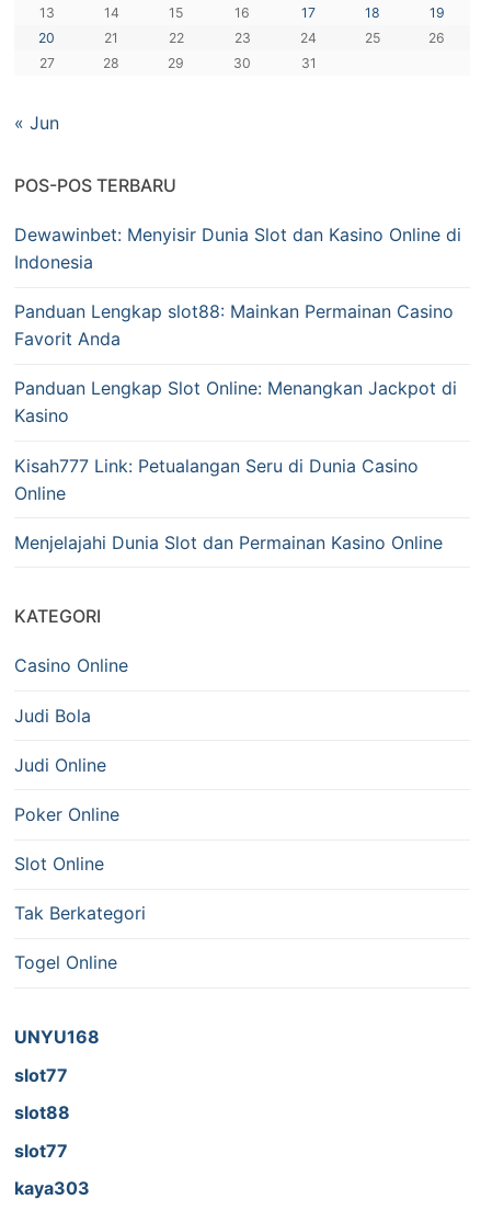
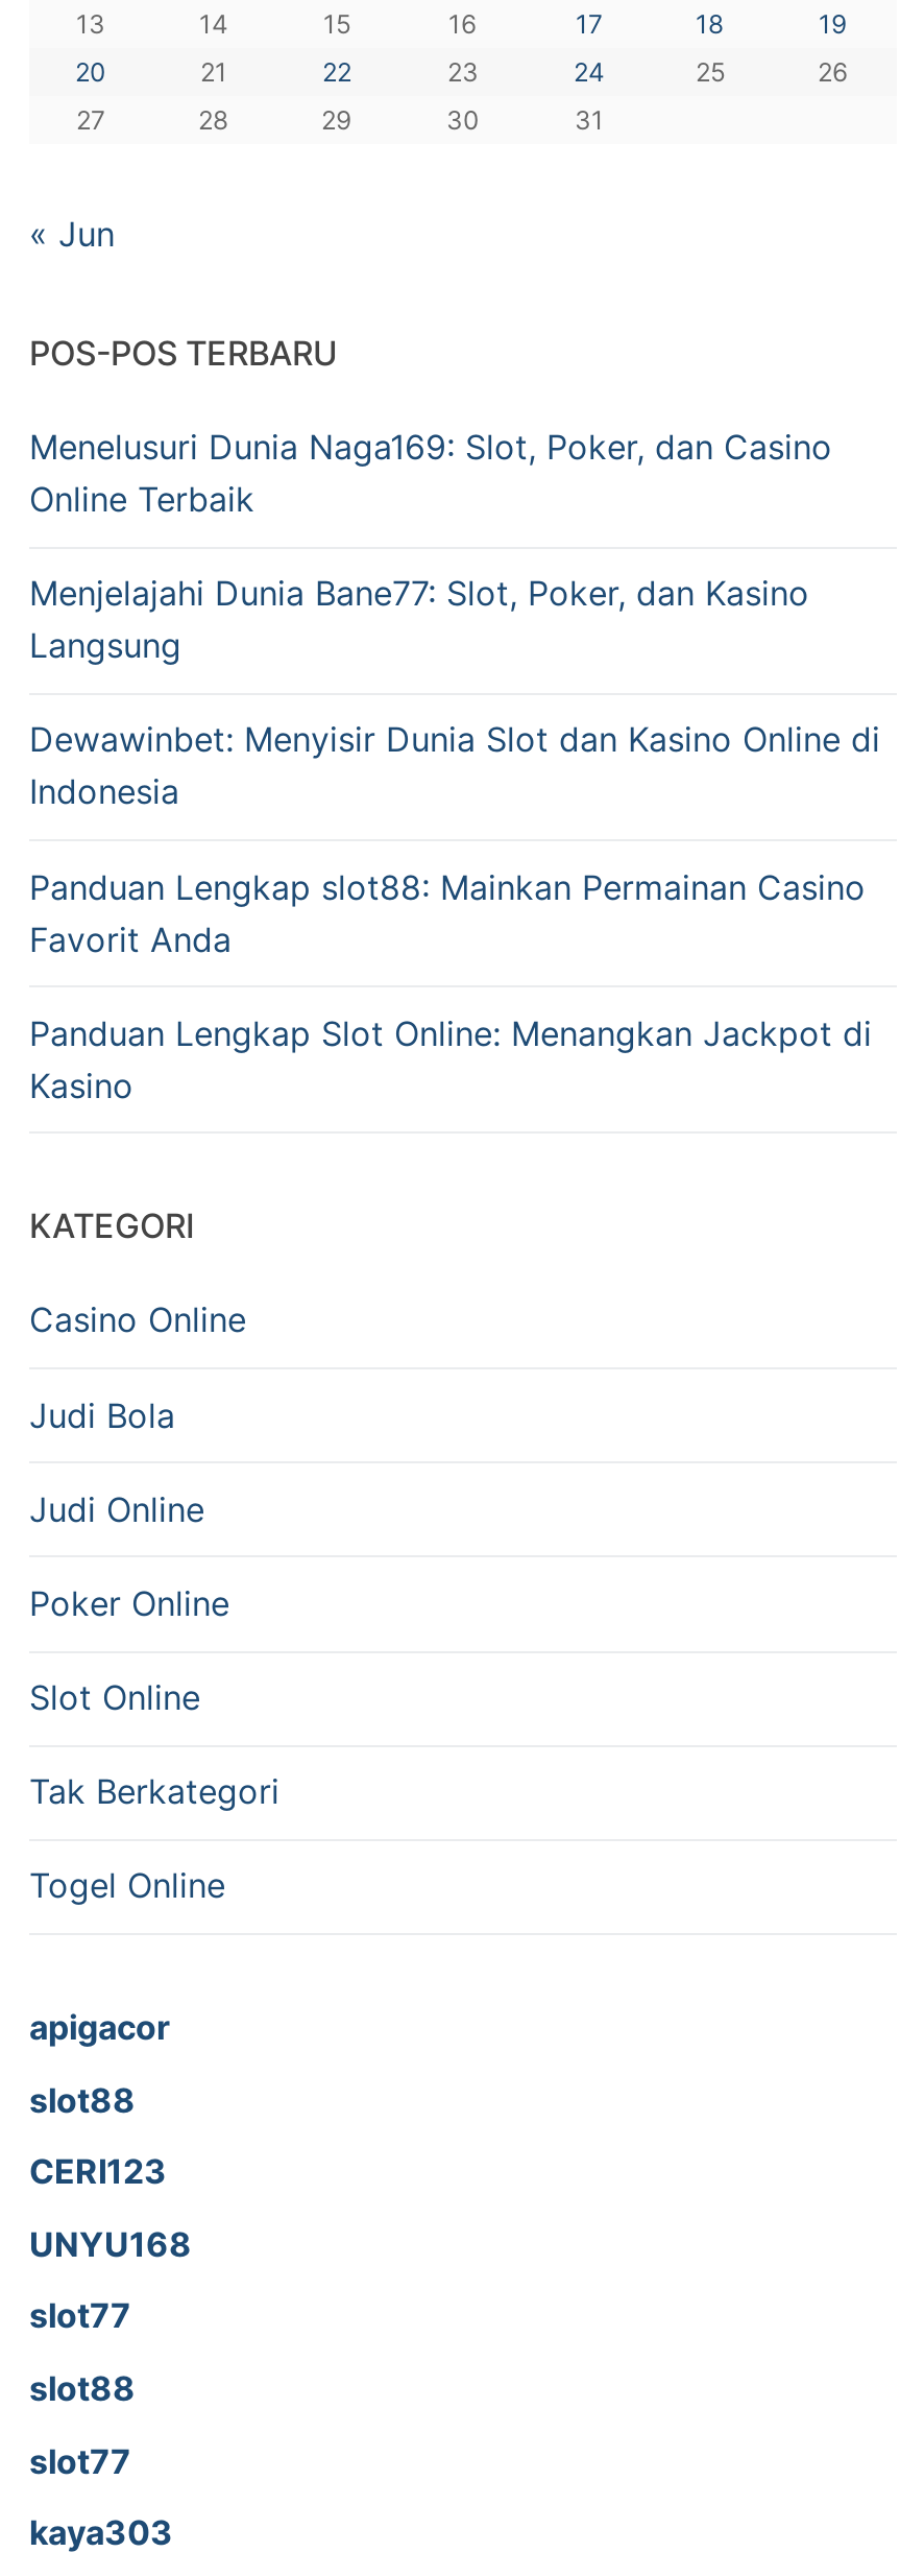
+ Menelusuri Dunia Naga169: Slot, Poker, dan Casino
+ Online Terbaik
+ Menjelajahi Dunia Bane77: Slot, Poker, dan Kasino
+ Langsung

- Kisah777 Link: Petualangan Seru di Dunia Casino
- Online
- Menjelajahi Dunia Slot dan Permainan Kasino Online

+ apigacor
+ slot88
+ CERI123
